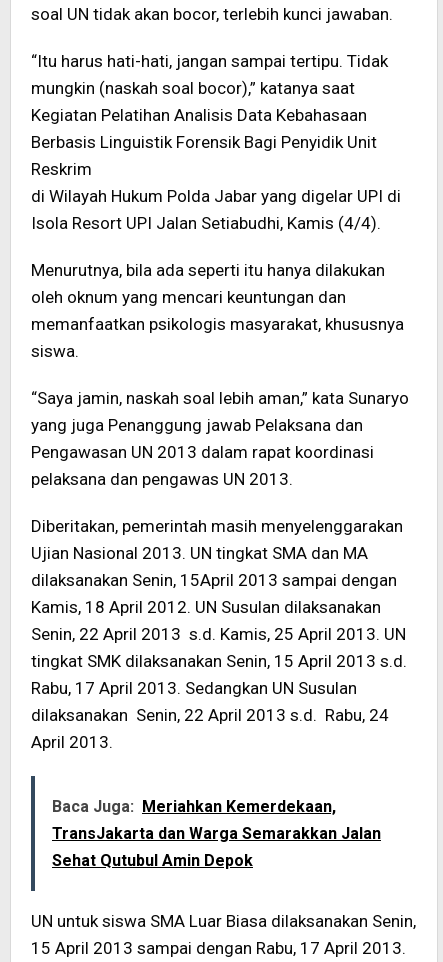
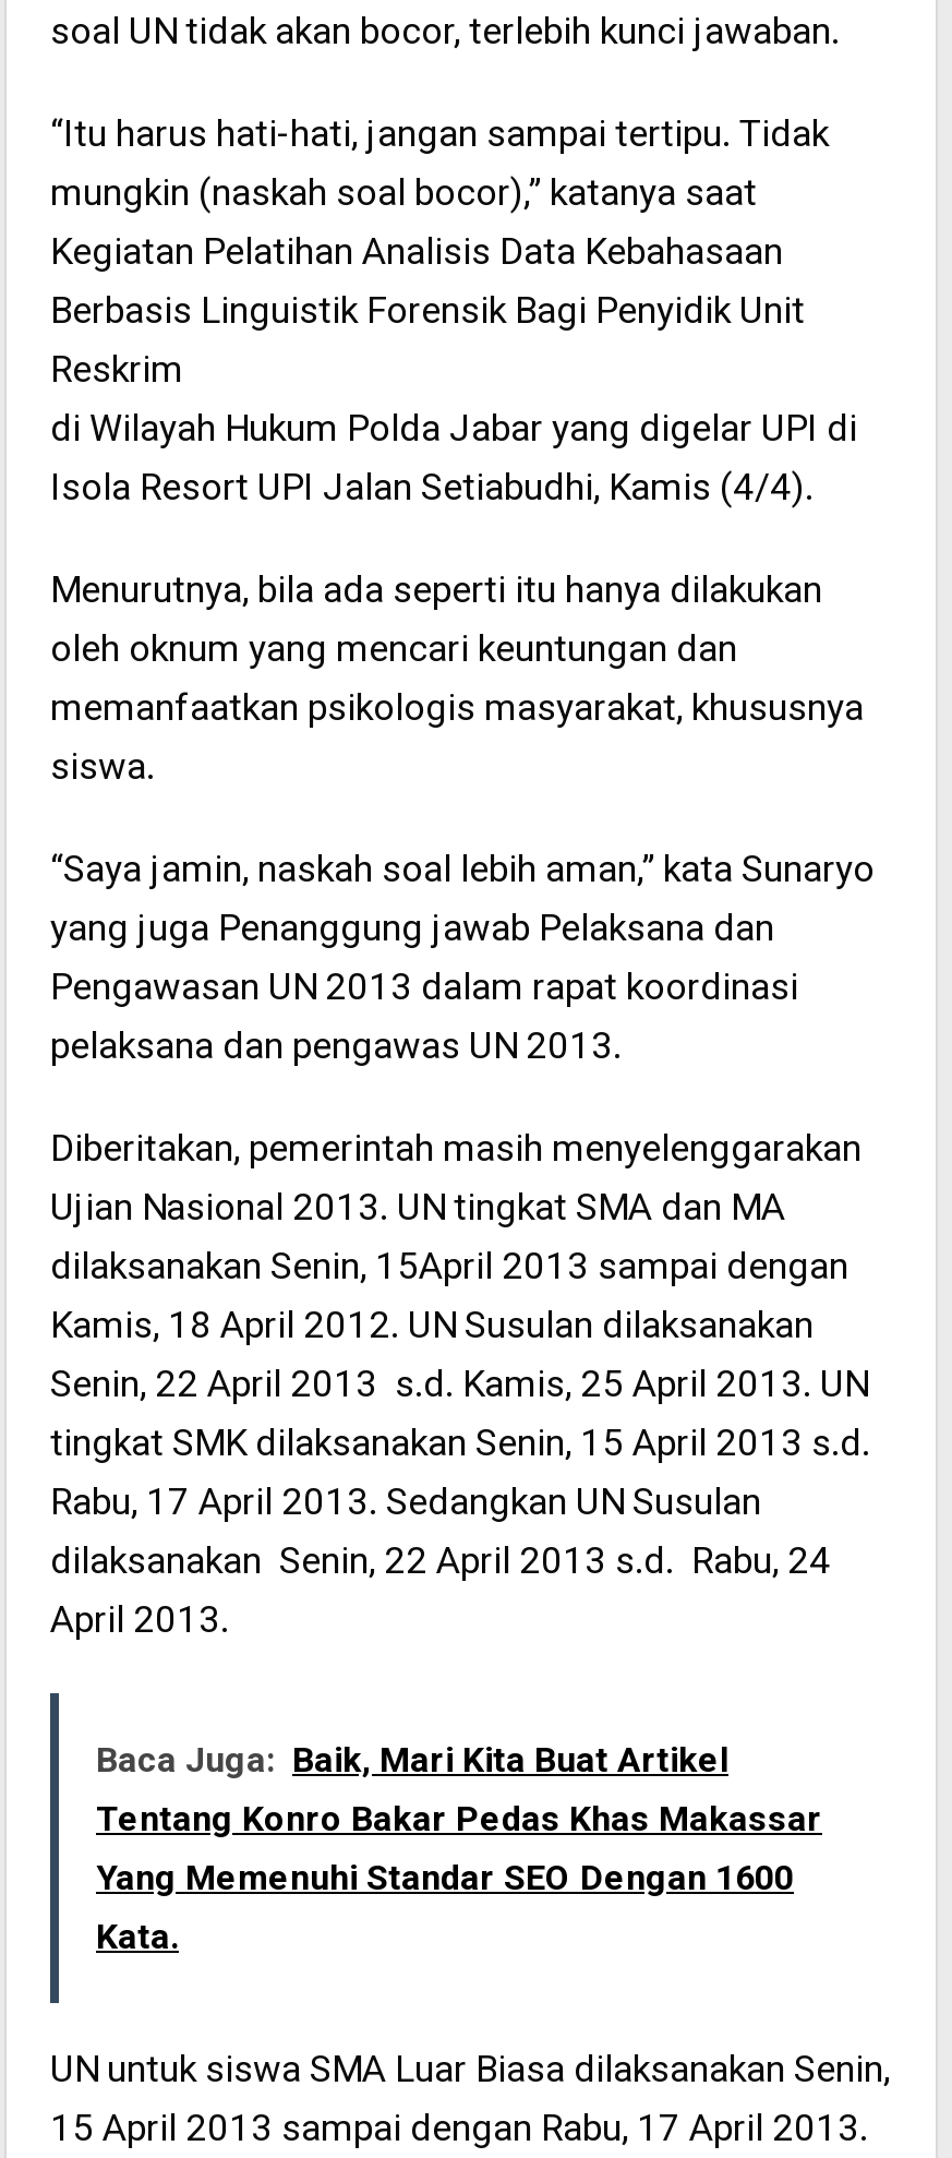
- Baca Juga: Meriahkan Kemerdekaan,
- TransJakarta dan Warga Semarakkan Jalan
- Sehat Qutubul Amin Depok
+ Baca Juga: Baik, Mari Kita Buat Artikel
+ Tentang Konro Bakar Pedas Khas Makassar
+ Yang Memenuhi Standar SEO Dengan 1600
+ Kata.
